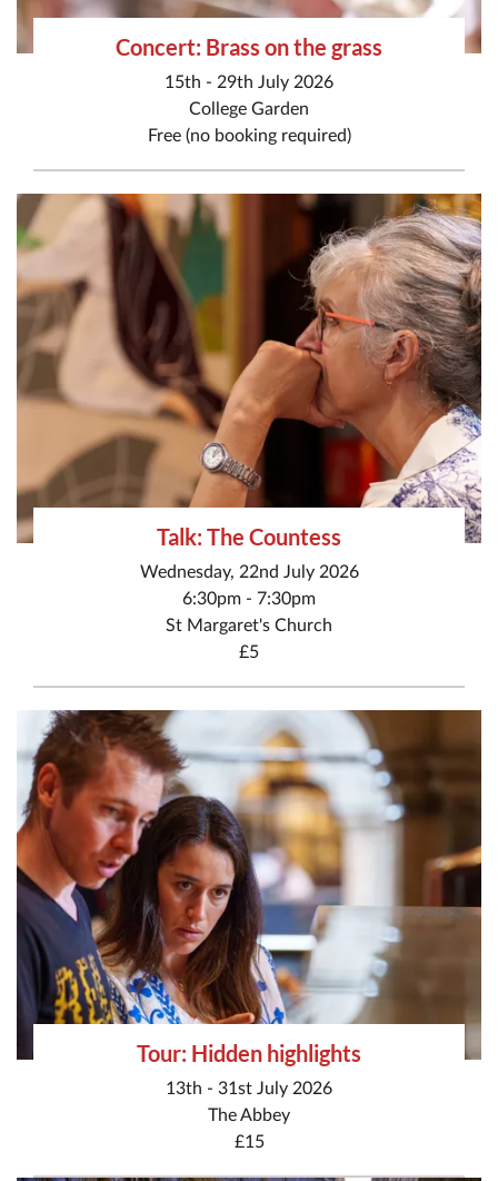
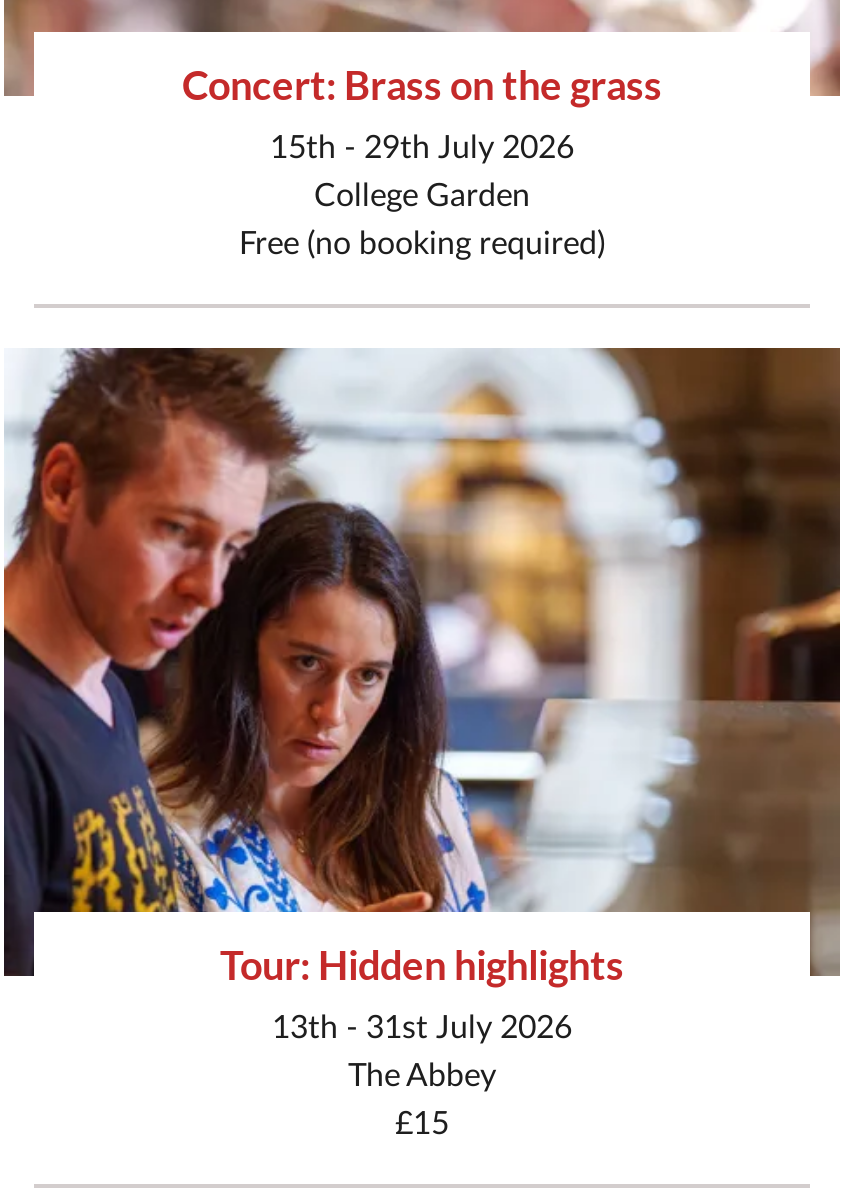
- [image]
- Talk: The Countess
- Wednesday, 22nd July 2026
- 6:30pm - 7:30pm
- St Margaret's Church
- £5
